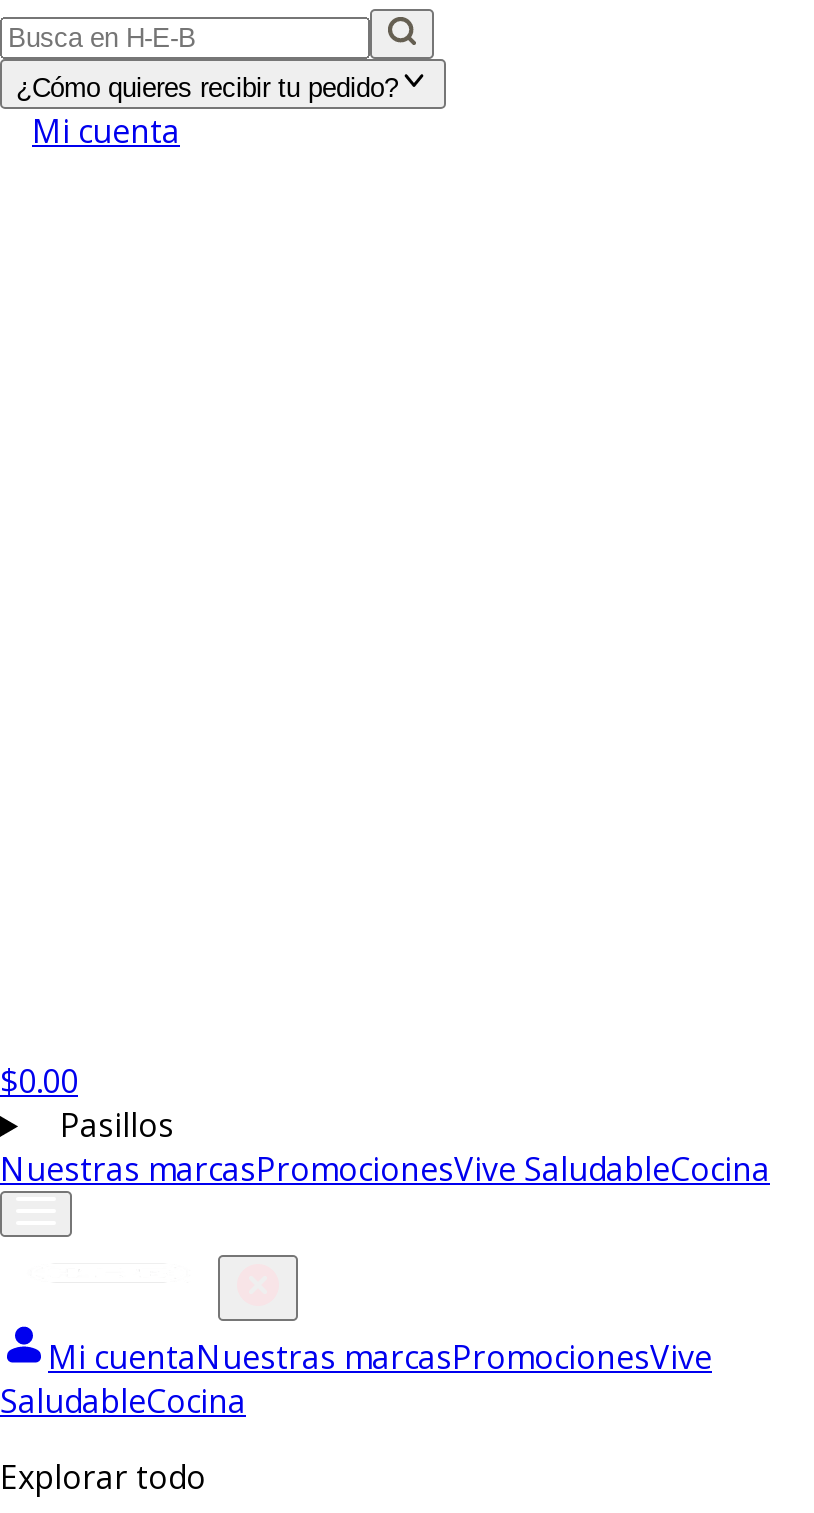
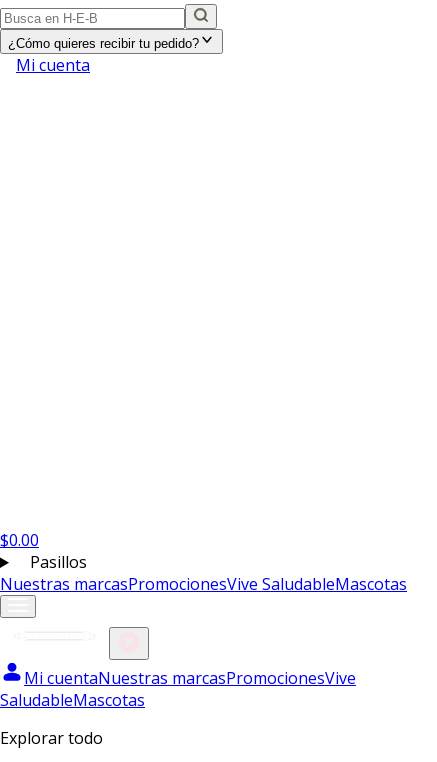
- Nuestras marcasPromocionesVive SaludableCocina
+ Nuestras marcasPromocionesVive SaludableMascotas

- SaludableCocina
+ SaludableMascotas
